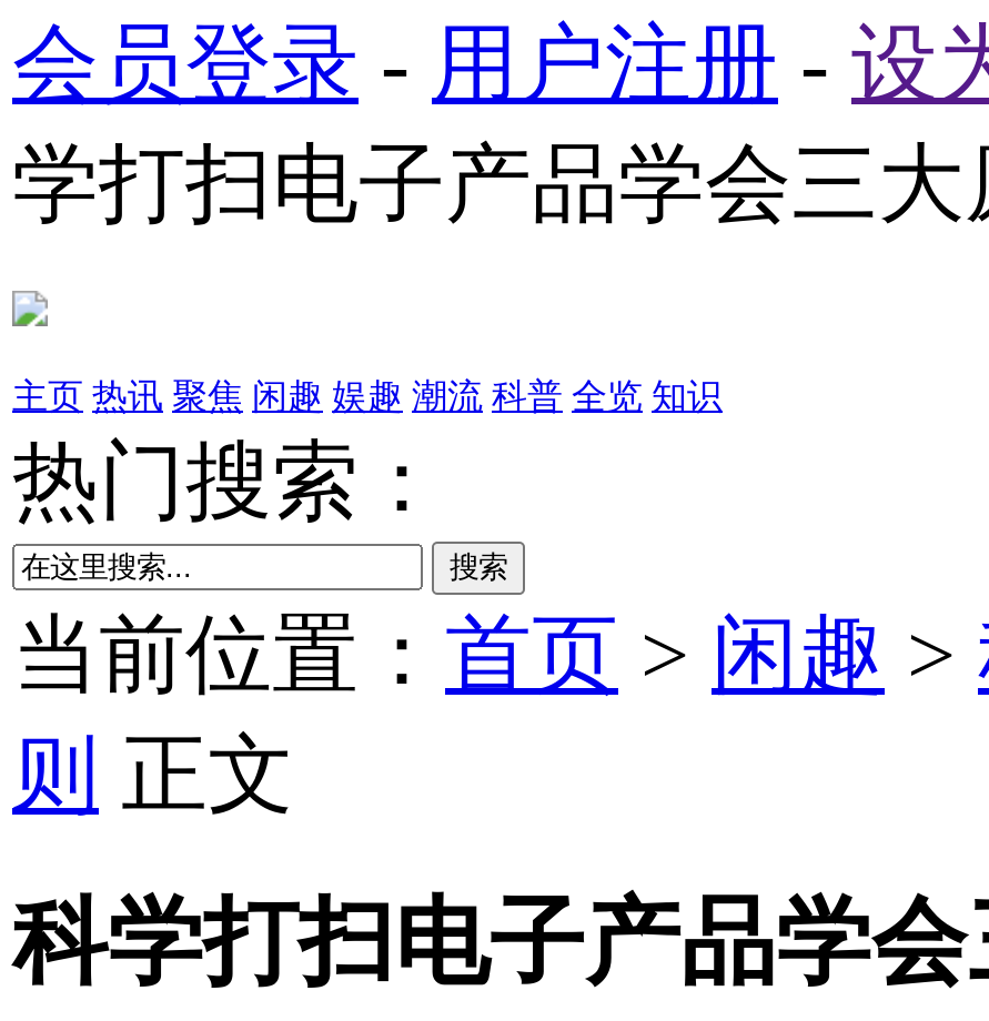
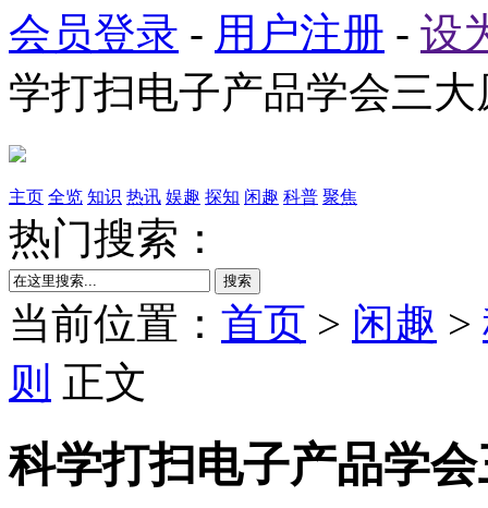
- 主页 热讯 聚焦 闲趣 娱趣 潮流 科普 全览 知识
+ 主页 全览 知识 热讯 娱趣 探知 闲趣 科普 聚焦
